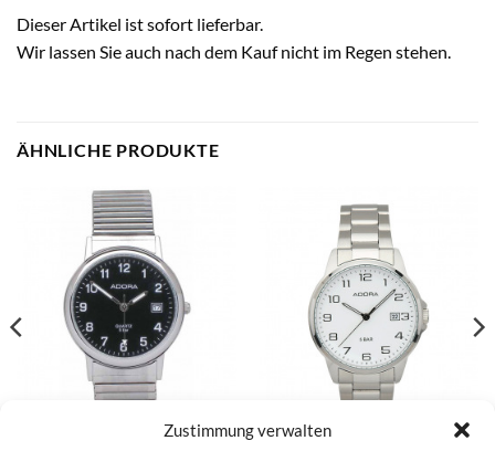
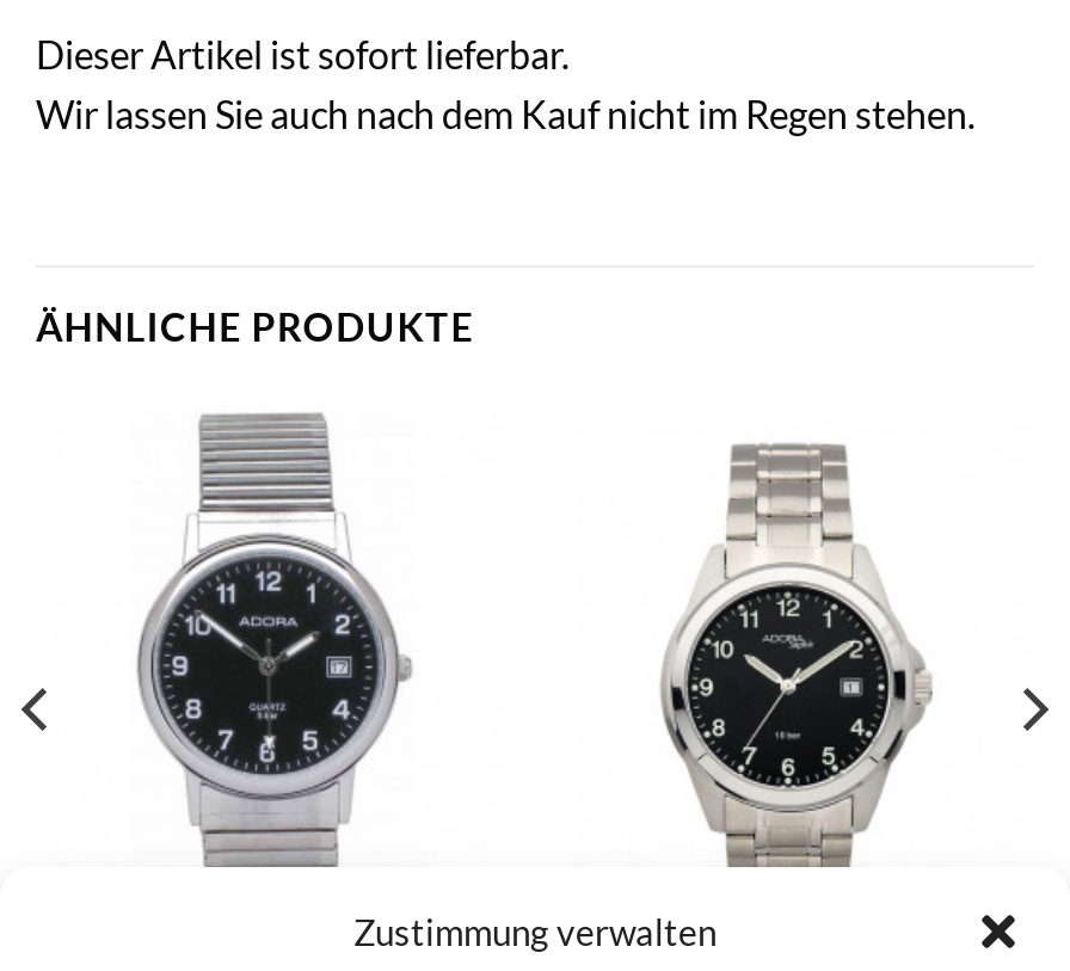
- [image]
+ [image]
